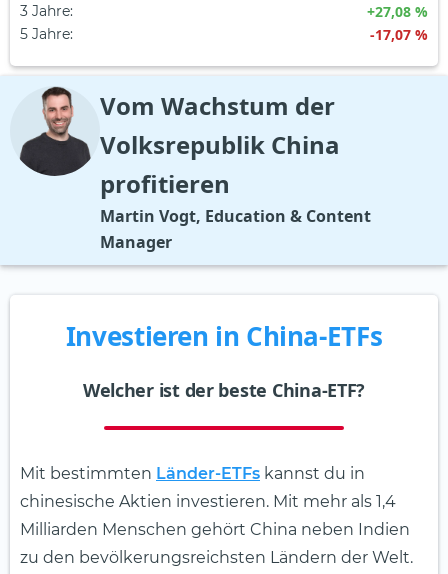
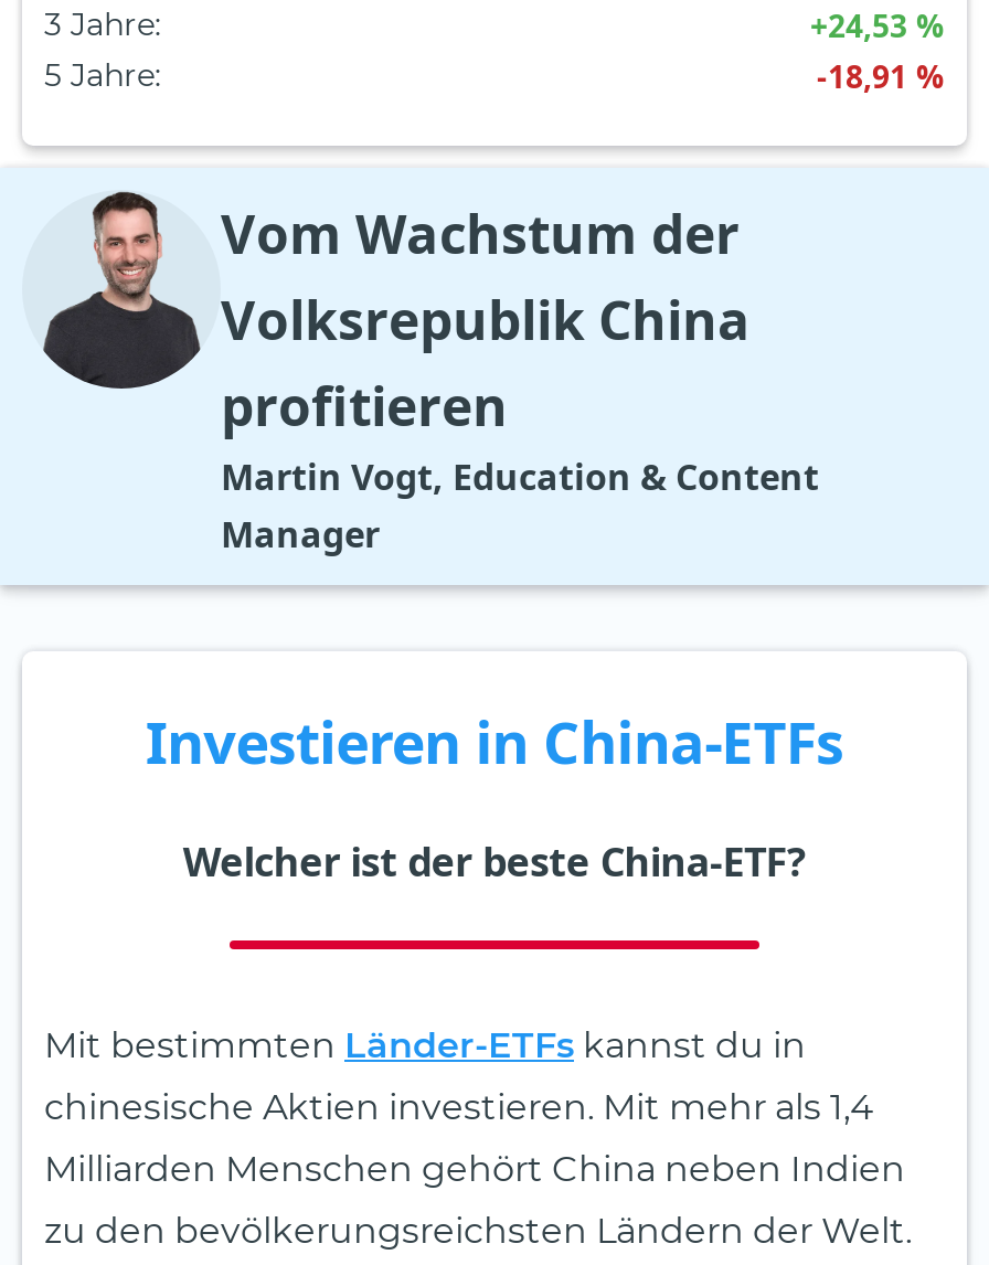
- +27,08 %
+ +24,53 %

- -17,07 %
+ -18,91 %
